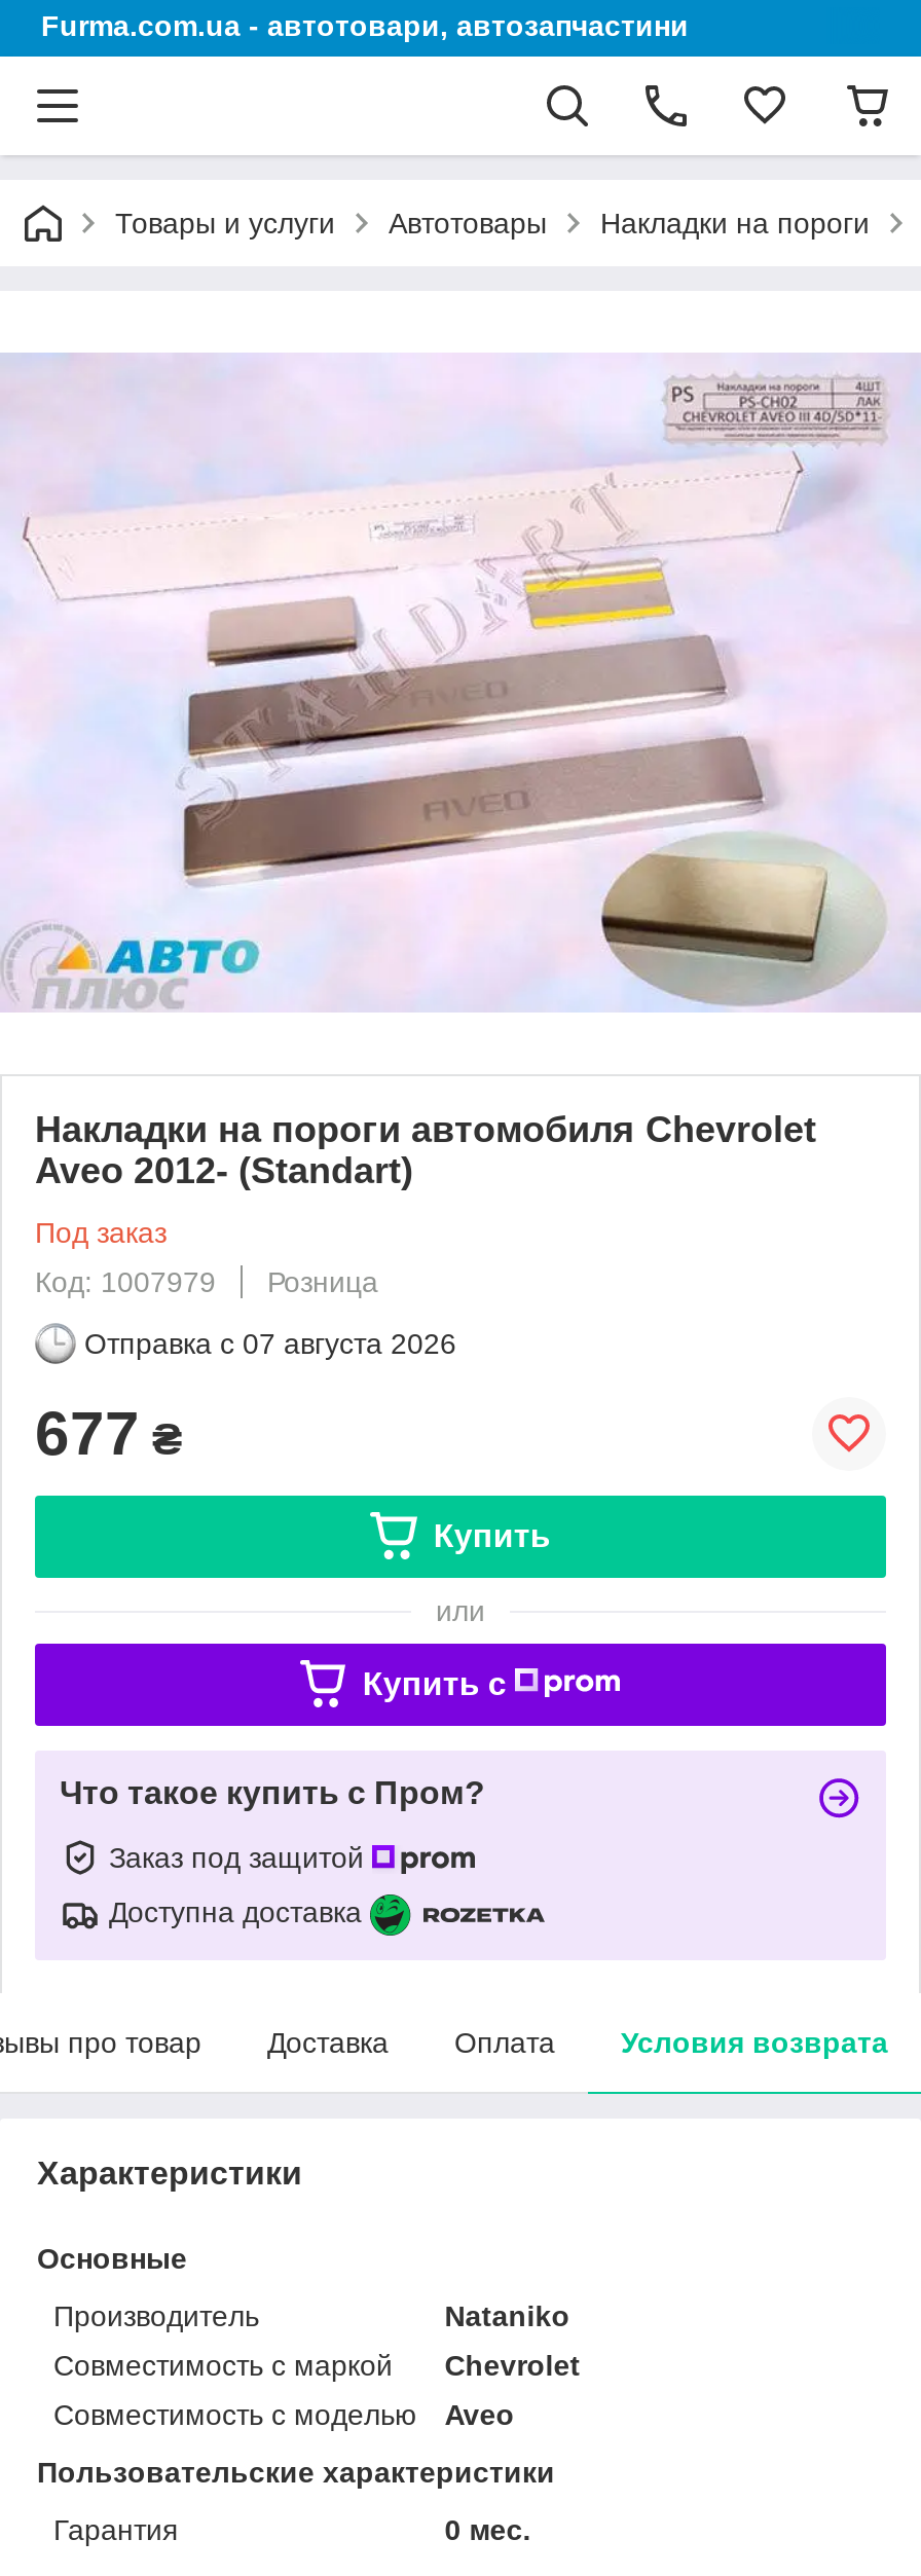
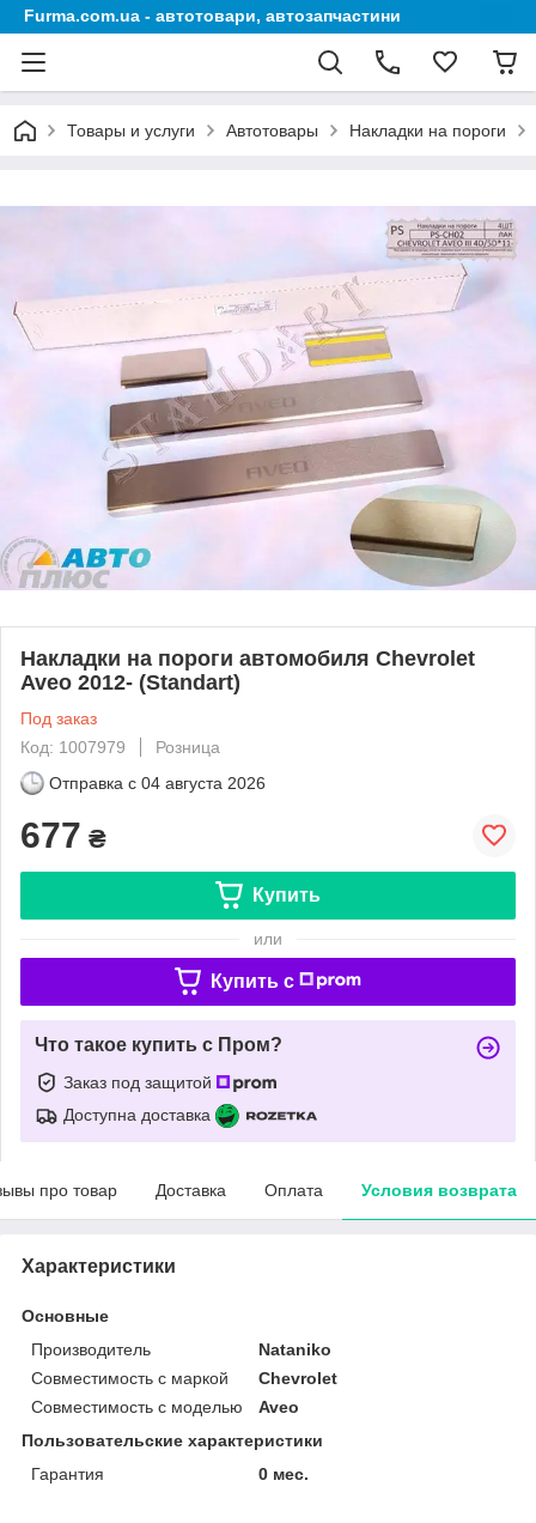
- Отправка с 07 августа 2026
+ Отправка с 04 августа 2026
